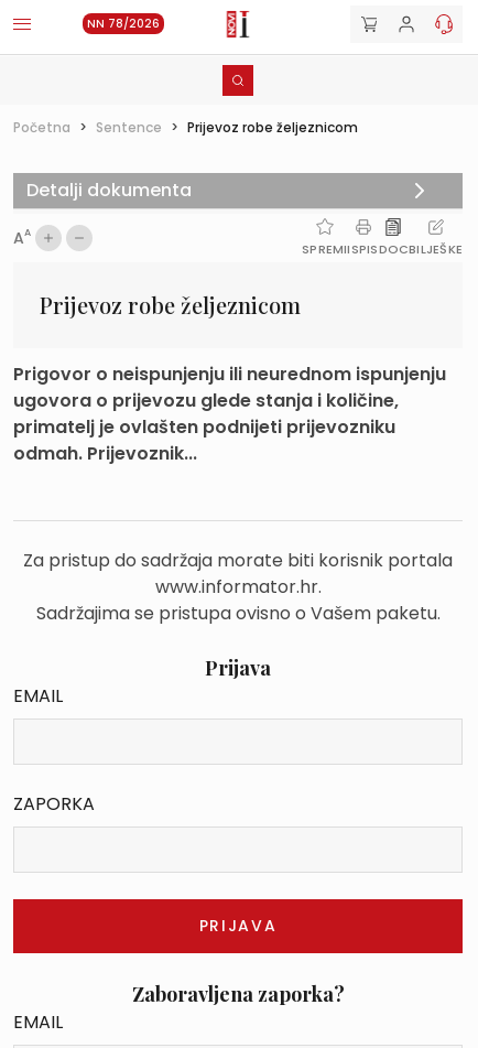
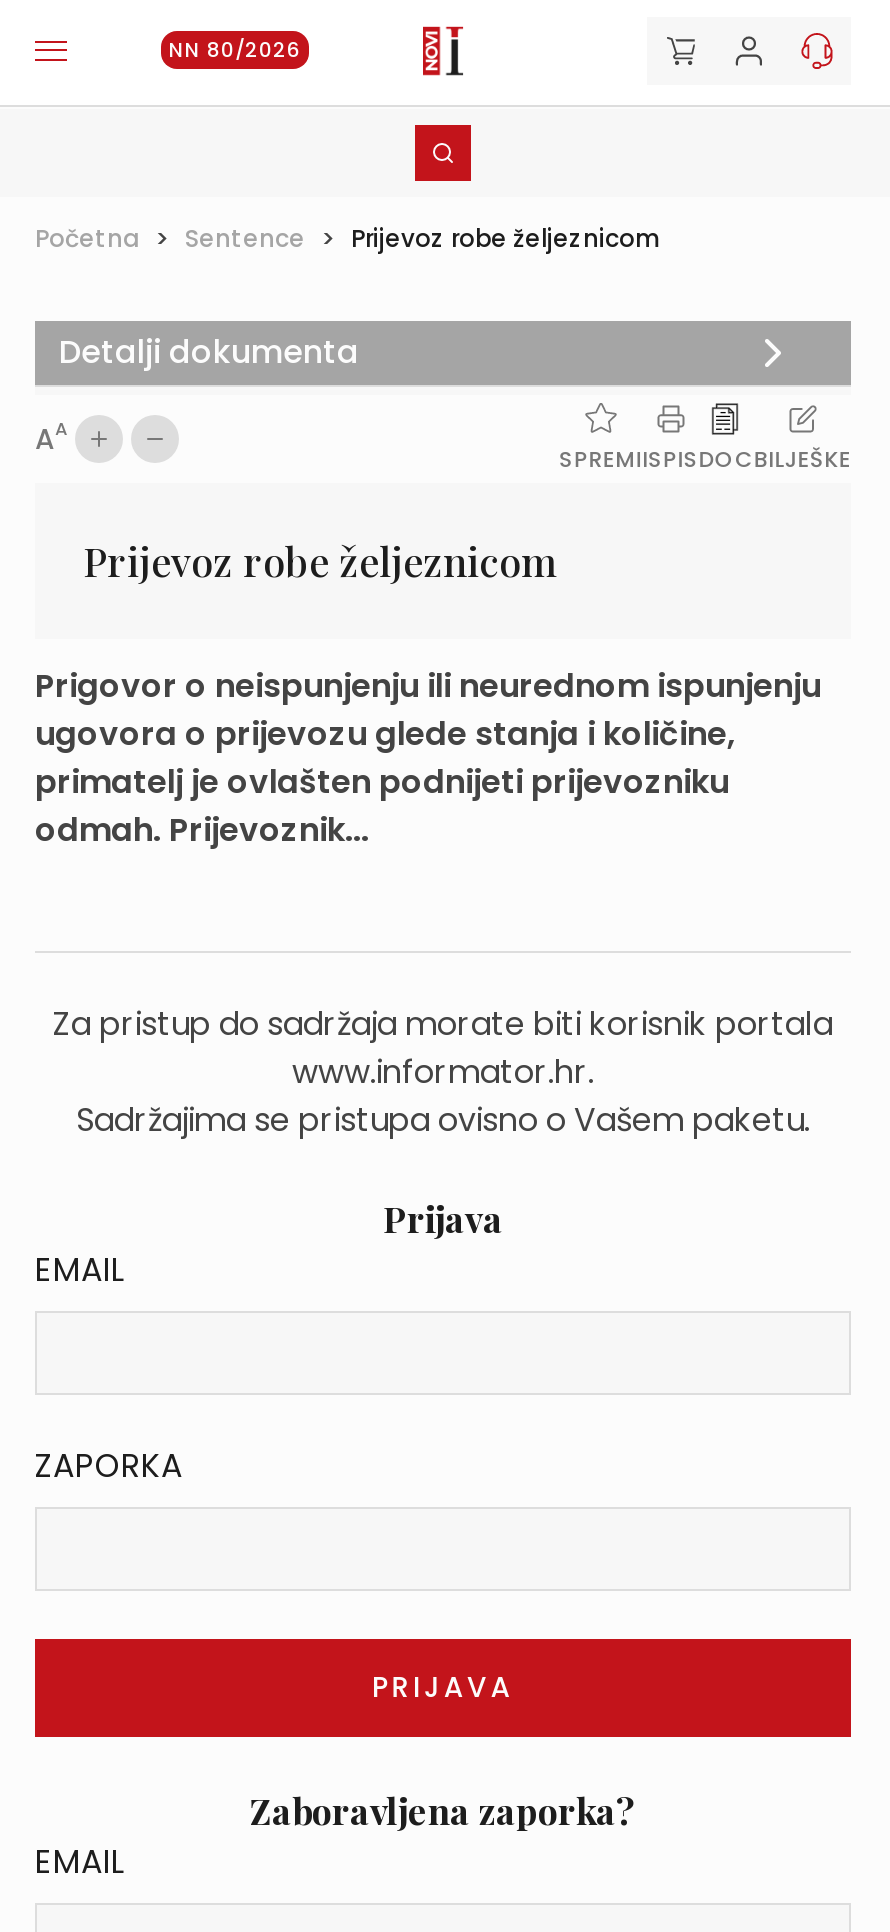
- NN 78/2026
+ NN 80/2026
